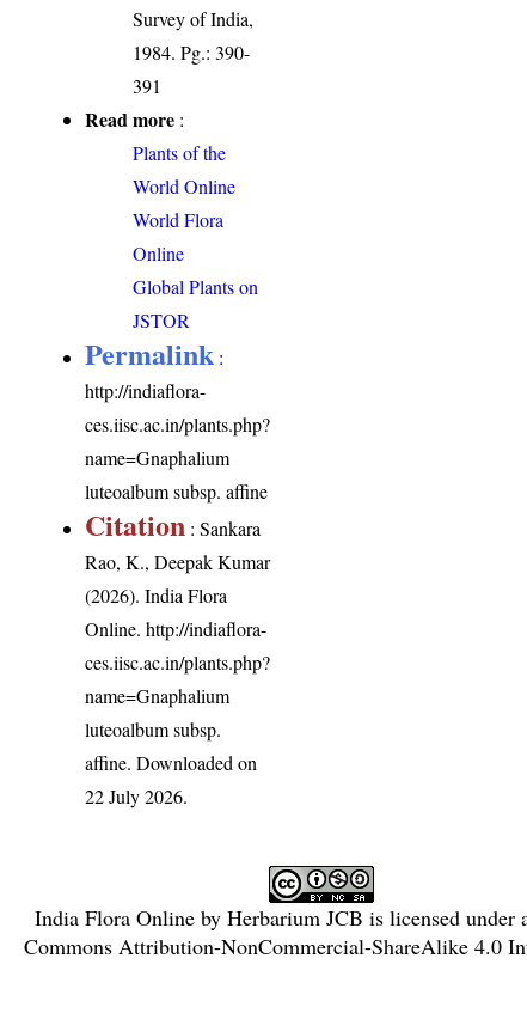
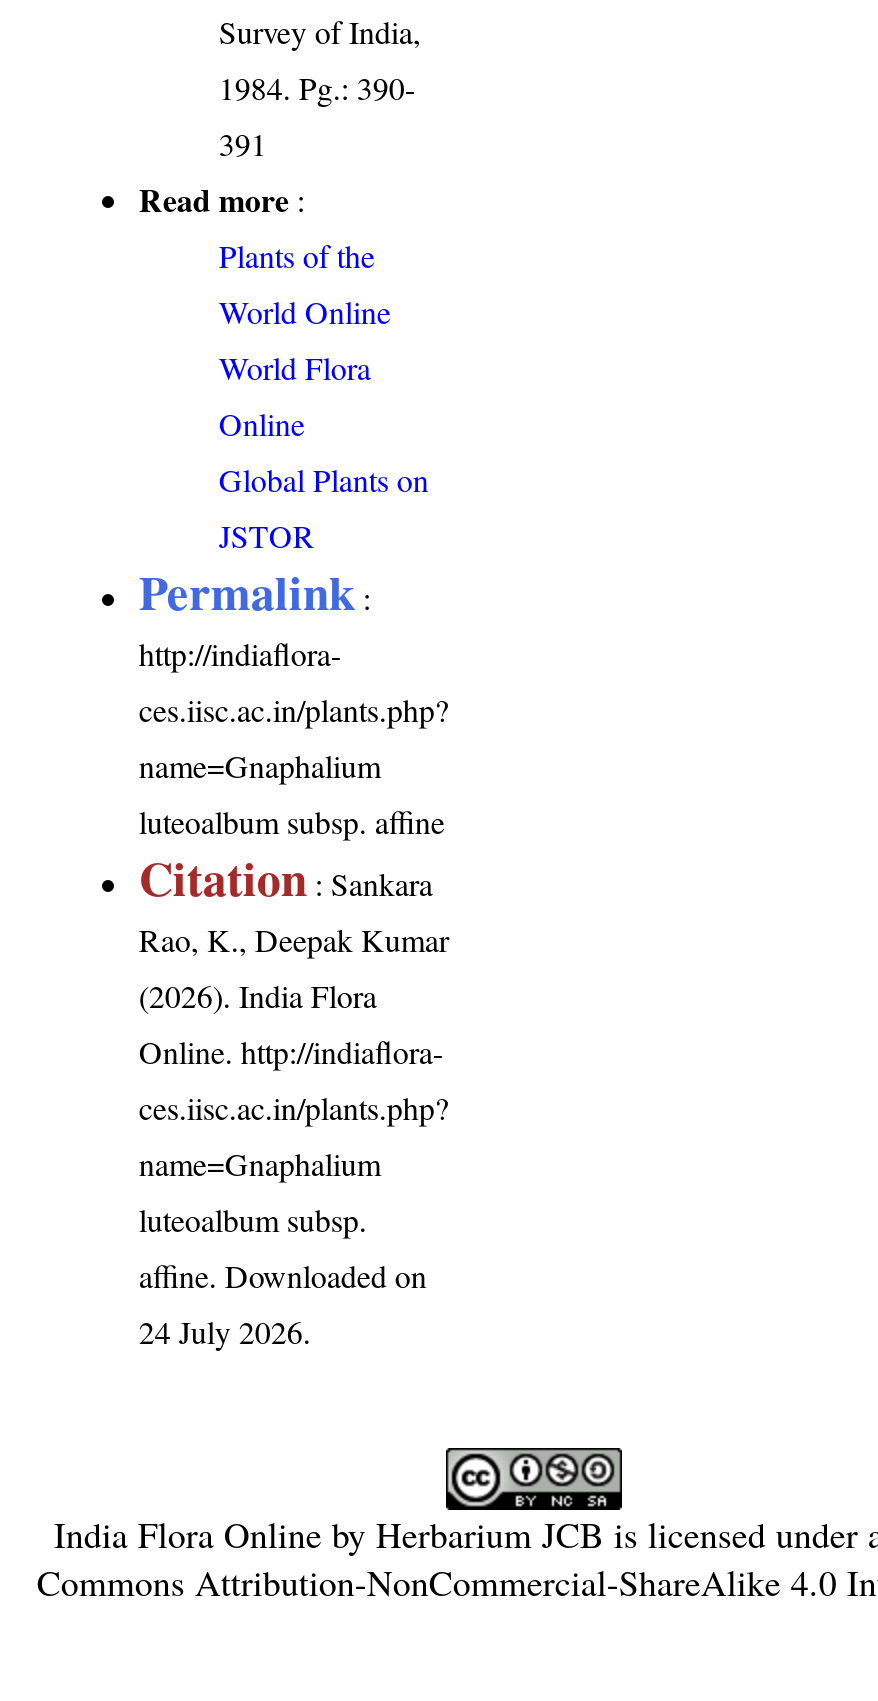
- 22 July 2026.
+ 24 July 2026.
